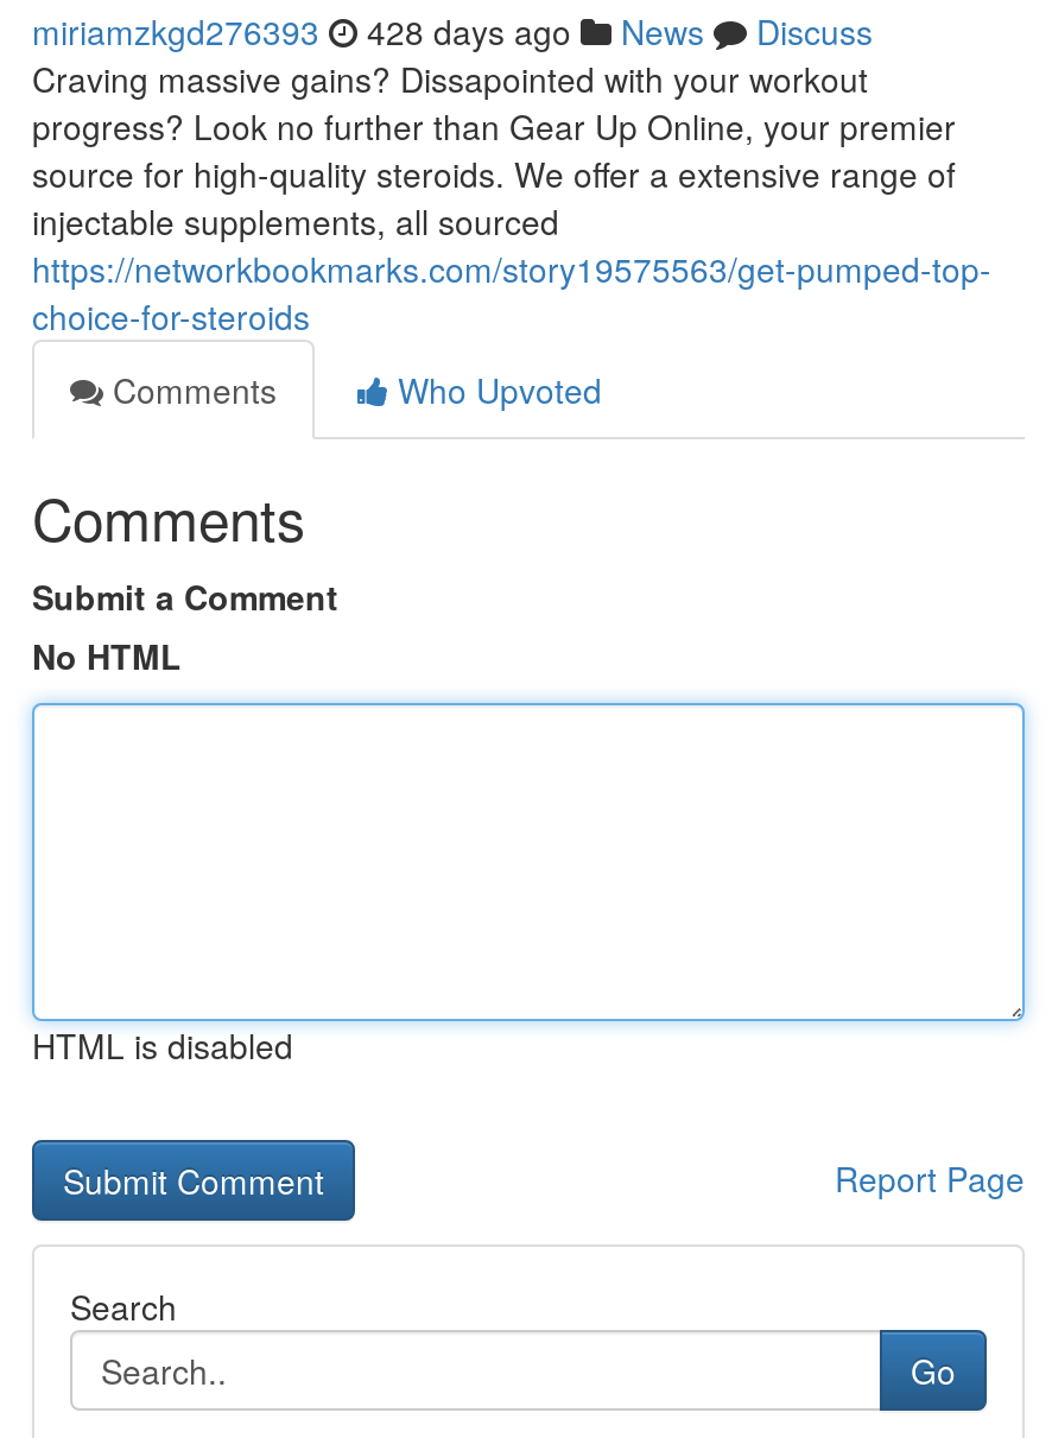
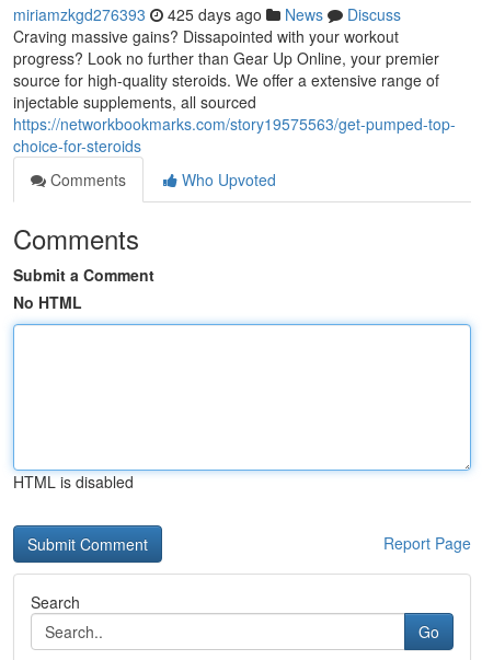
- miriamzkgd276393 428 days ago News Discuss
+ miriamzkgd276393 425 days ago News Discuss
